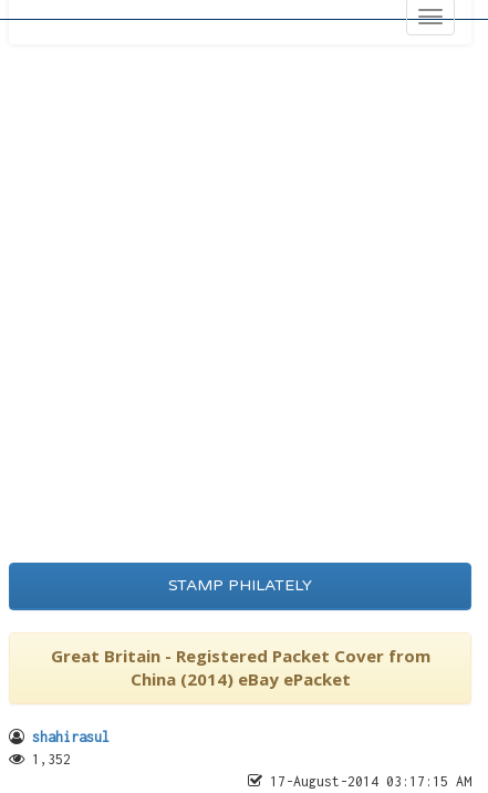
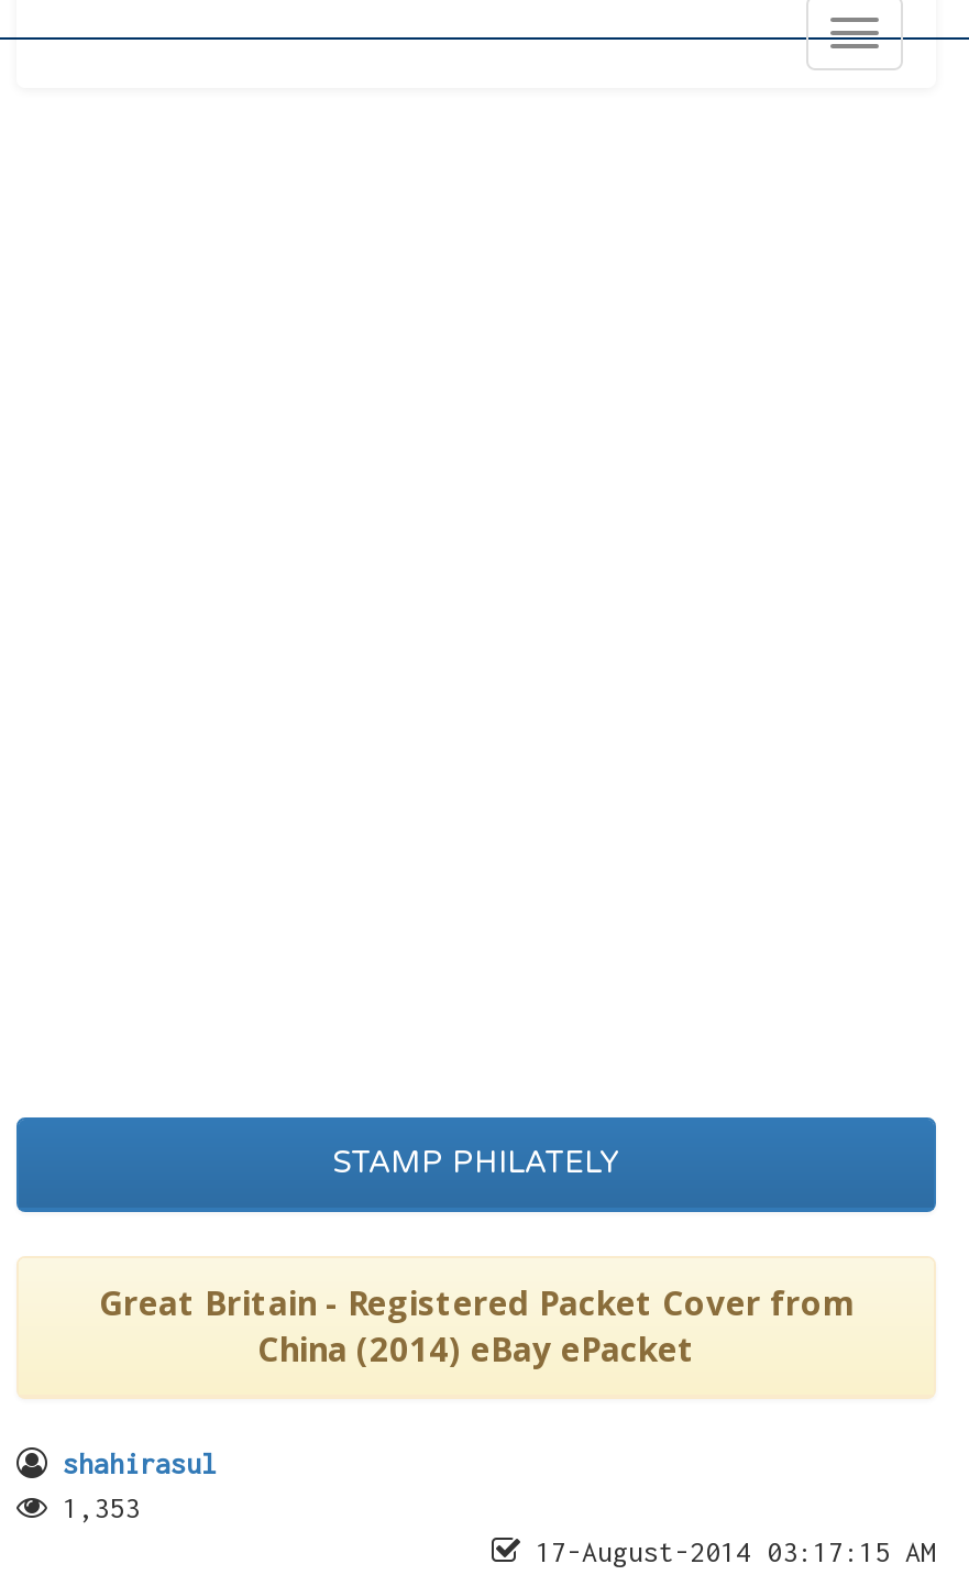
- 1,352
+ 1,353
